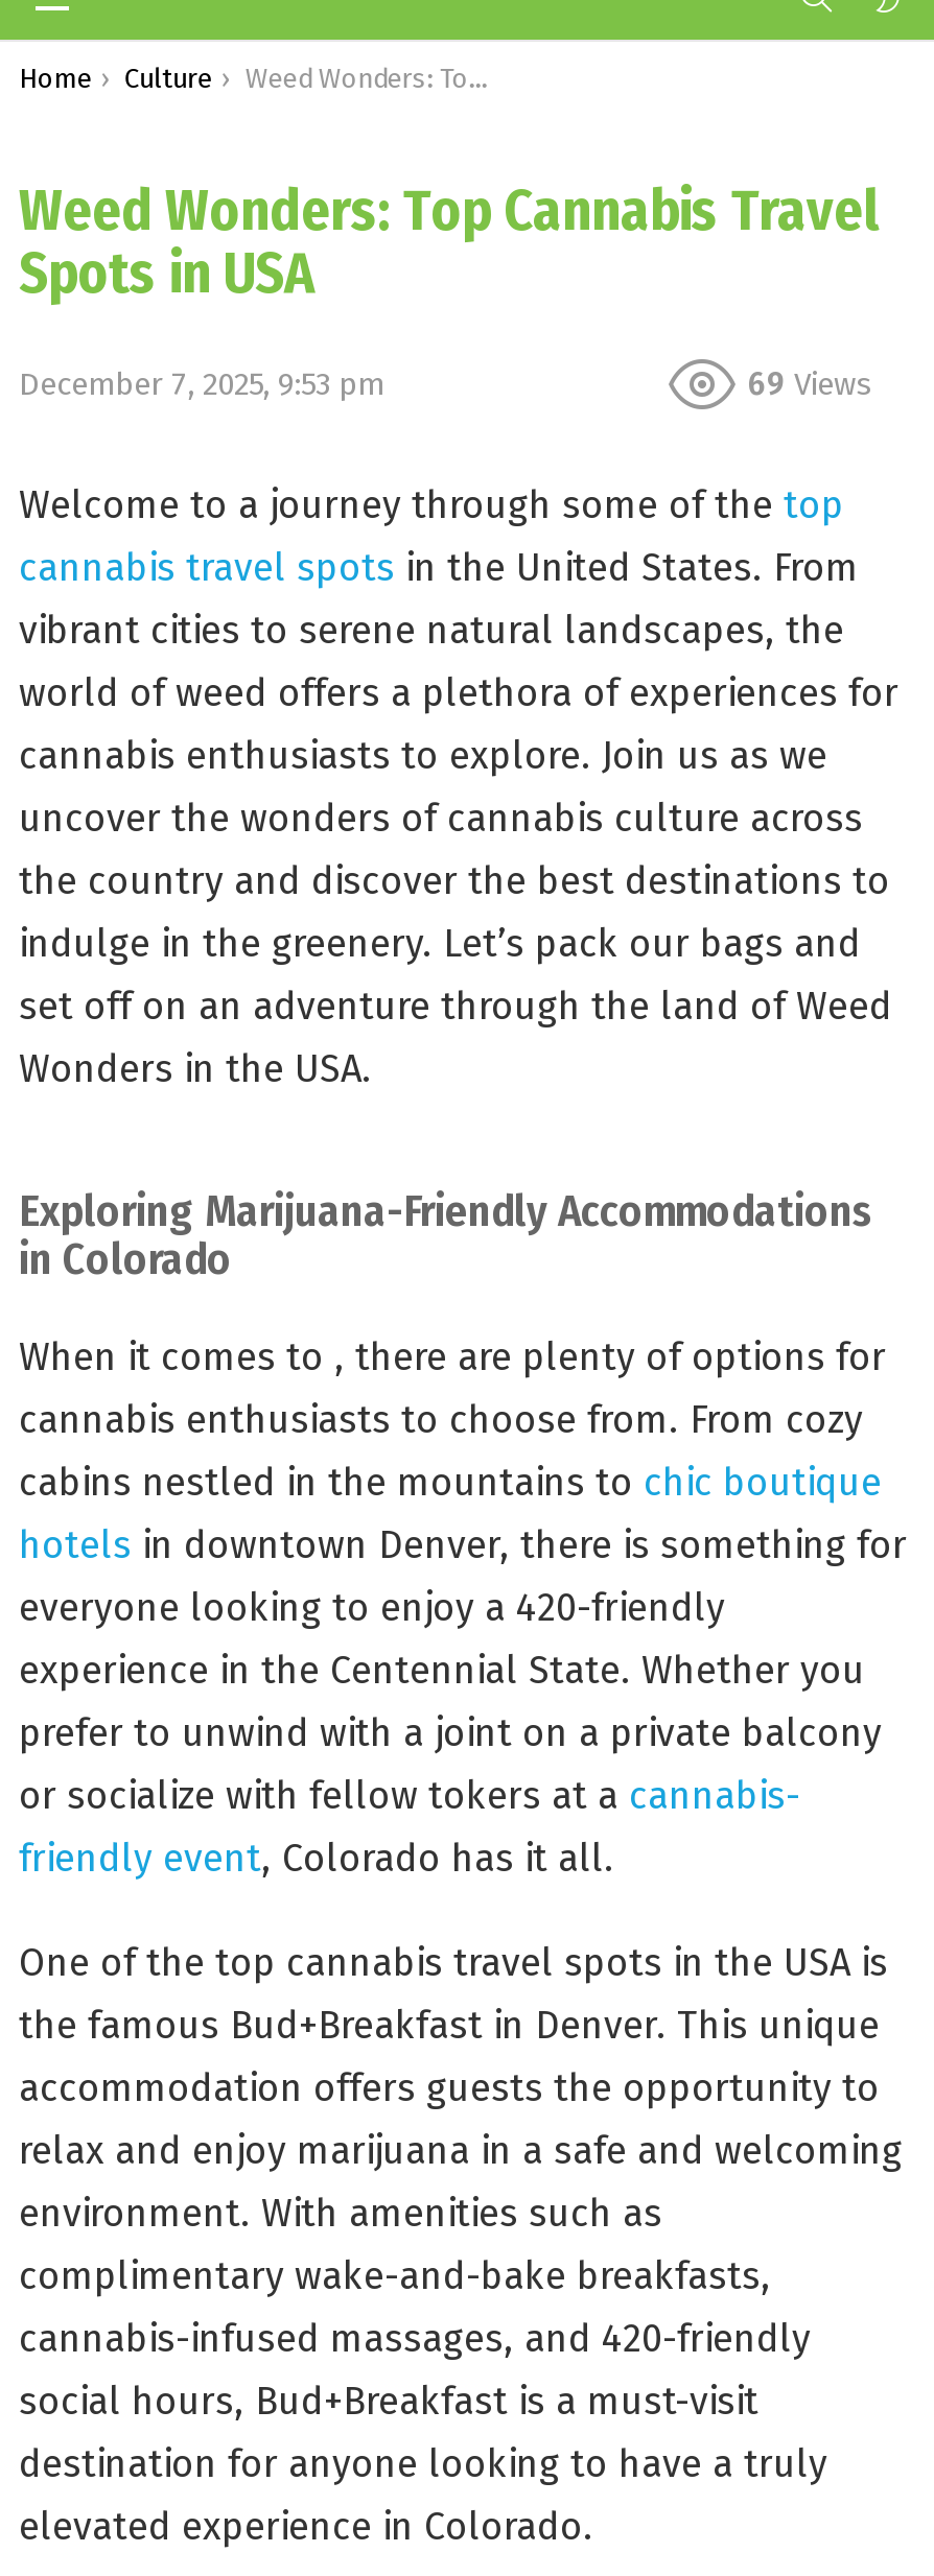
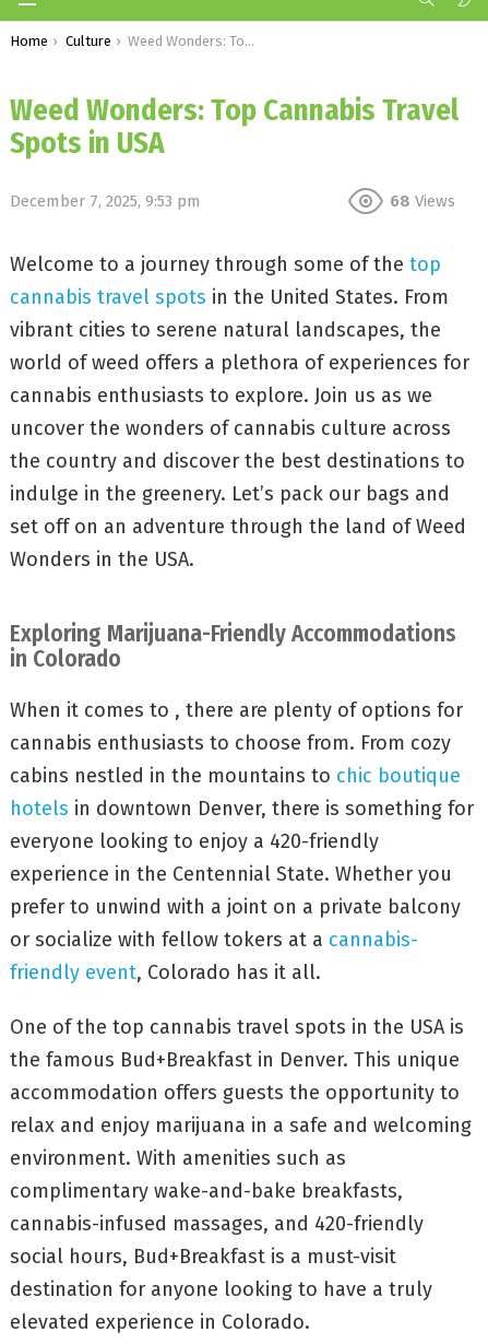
- 69 Views
+ 68 Views
